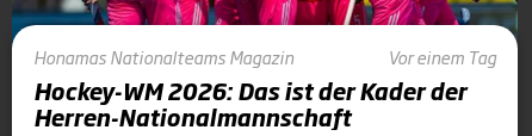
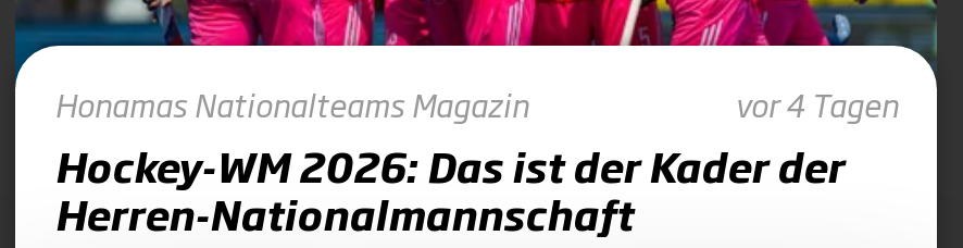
- Vor einem Tag
+ vor 4 Tagen
